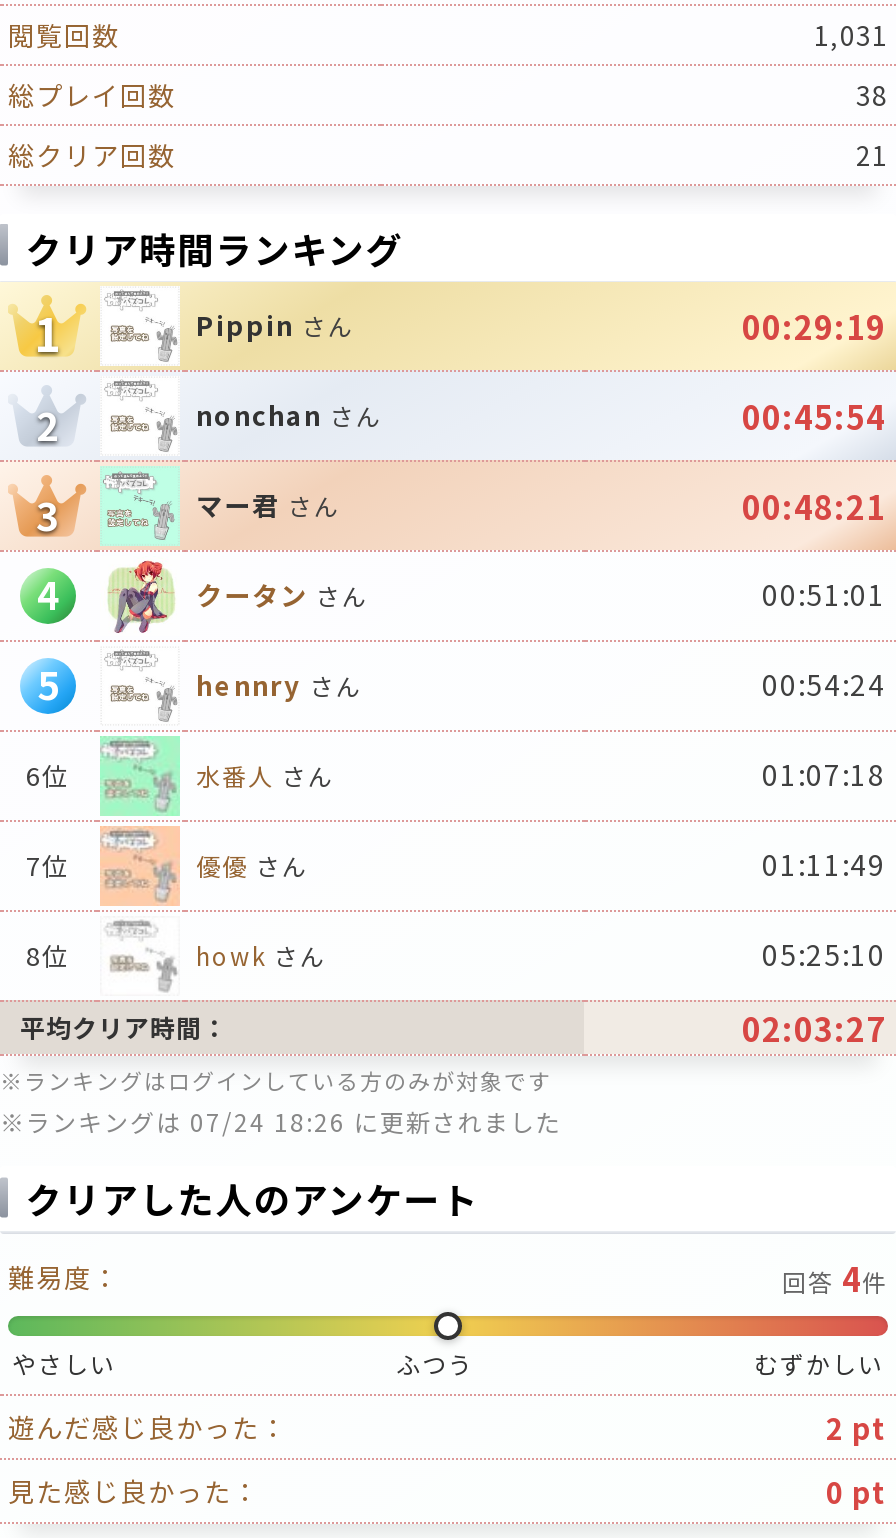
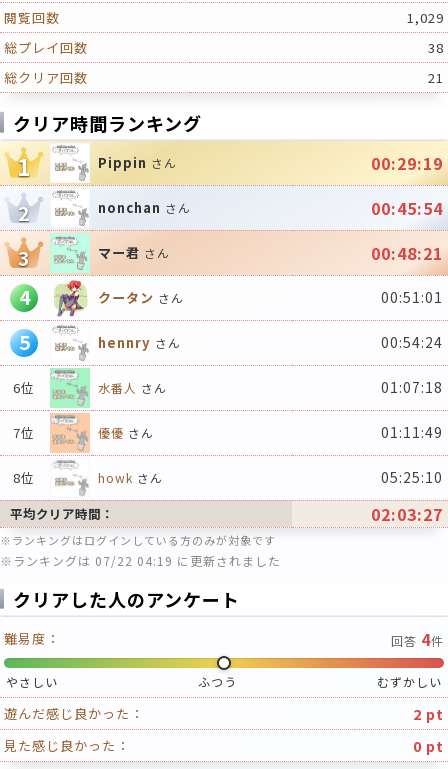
- 1,031
+ 1,029

- ※ランキングは 07/24 18:26 に更新されました
+ ※ランキングは 07/22 04:19 に更新されました
